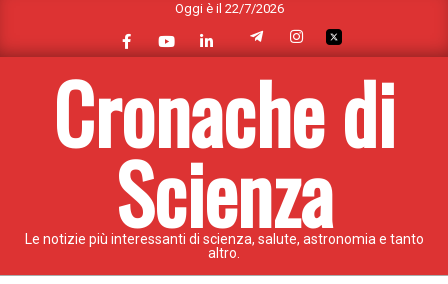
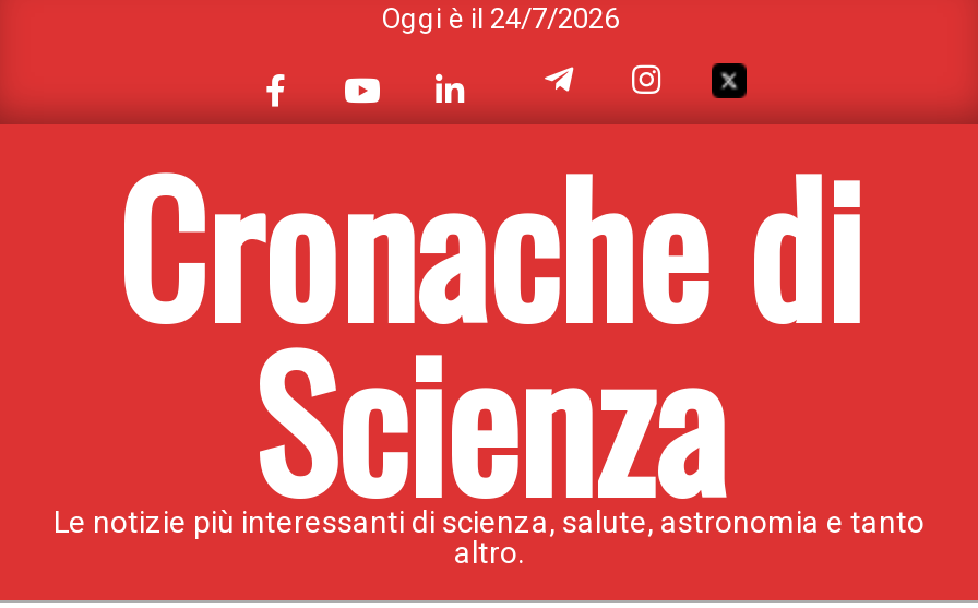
- Oggi è il 22/7/2026
+ Oggi è il 24/7/2026
